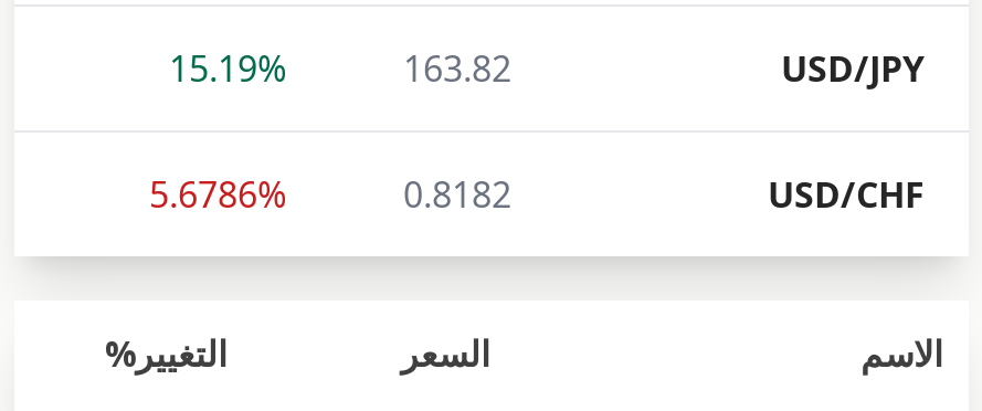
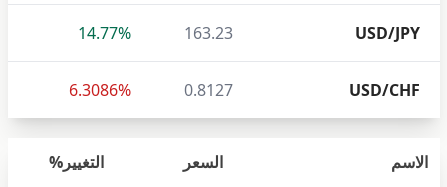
- 15.19%
+ 14.77%

- 163.82
+ 163.23

- 5.6786%
+ 6.3086%

- 0.8182
+ 0.8127
